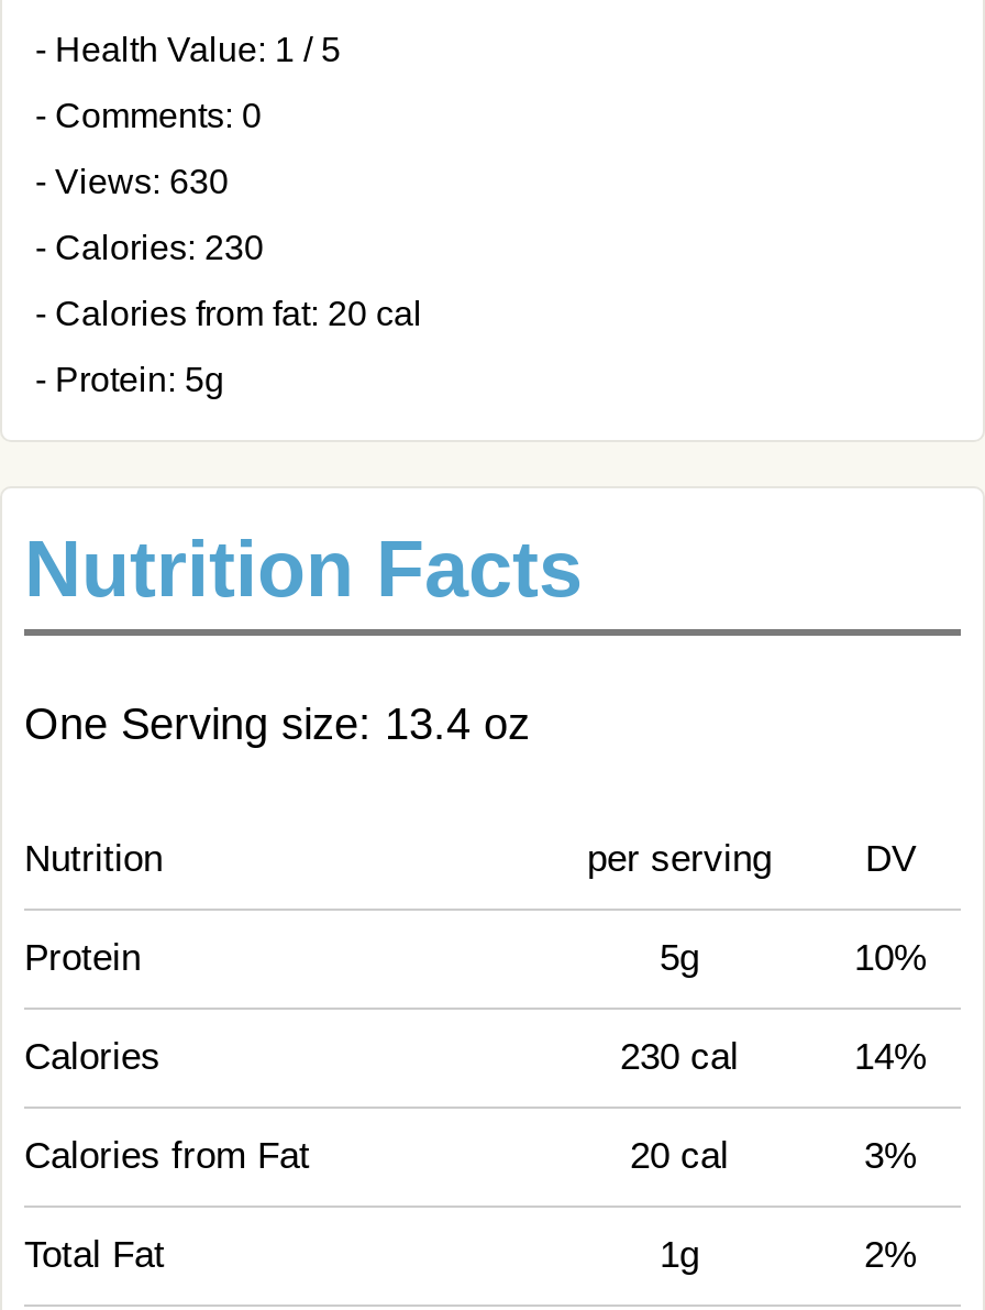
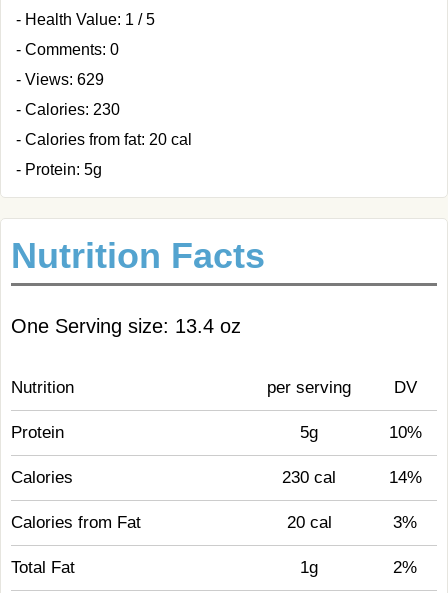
- - Views: 630
+ - Views: 629
